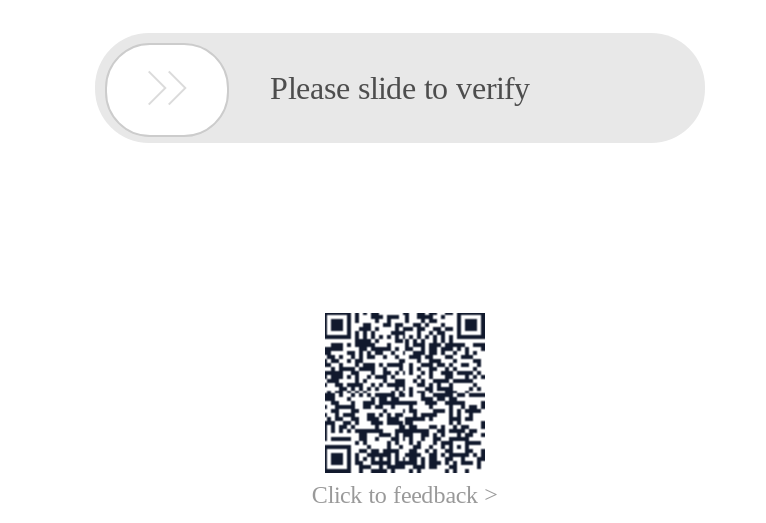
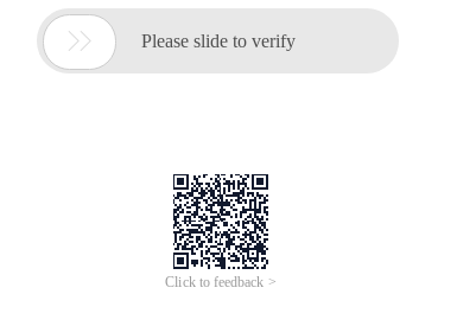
- [image]
+ [image]
